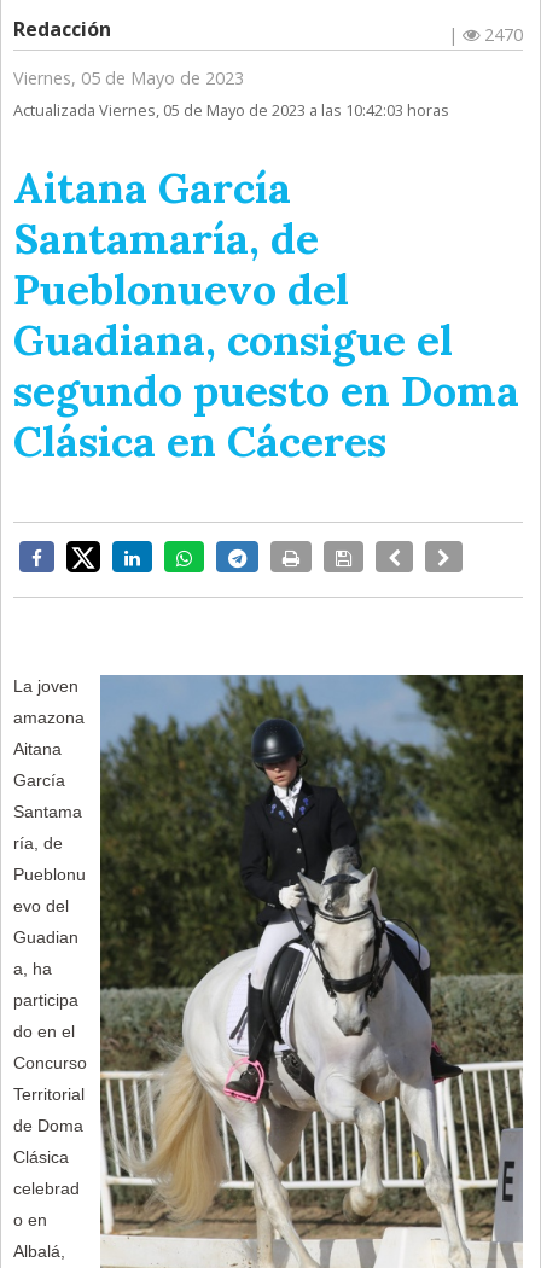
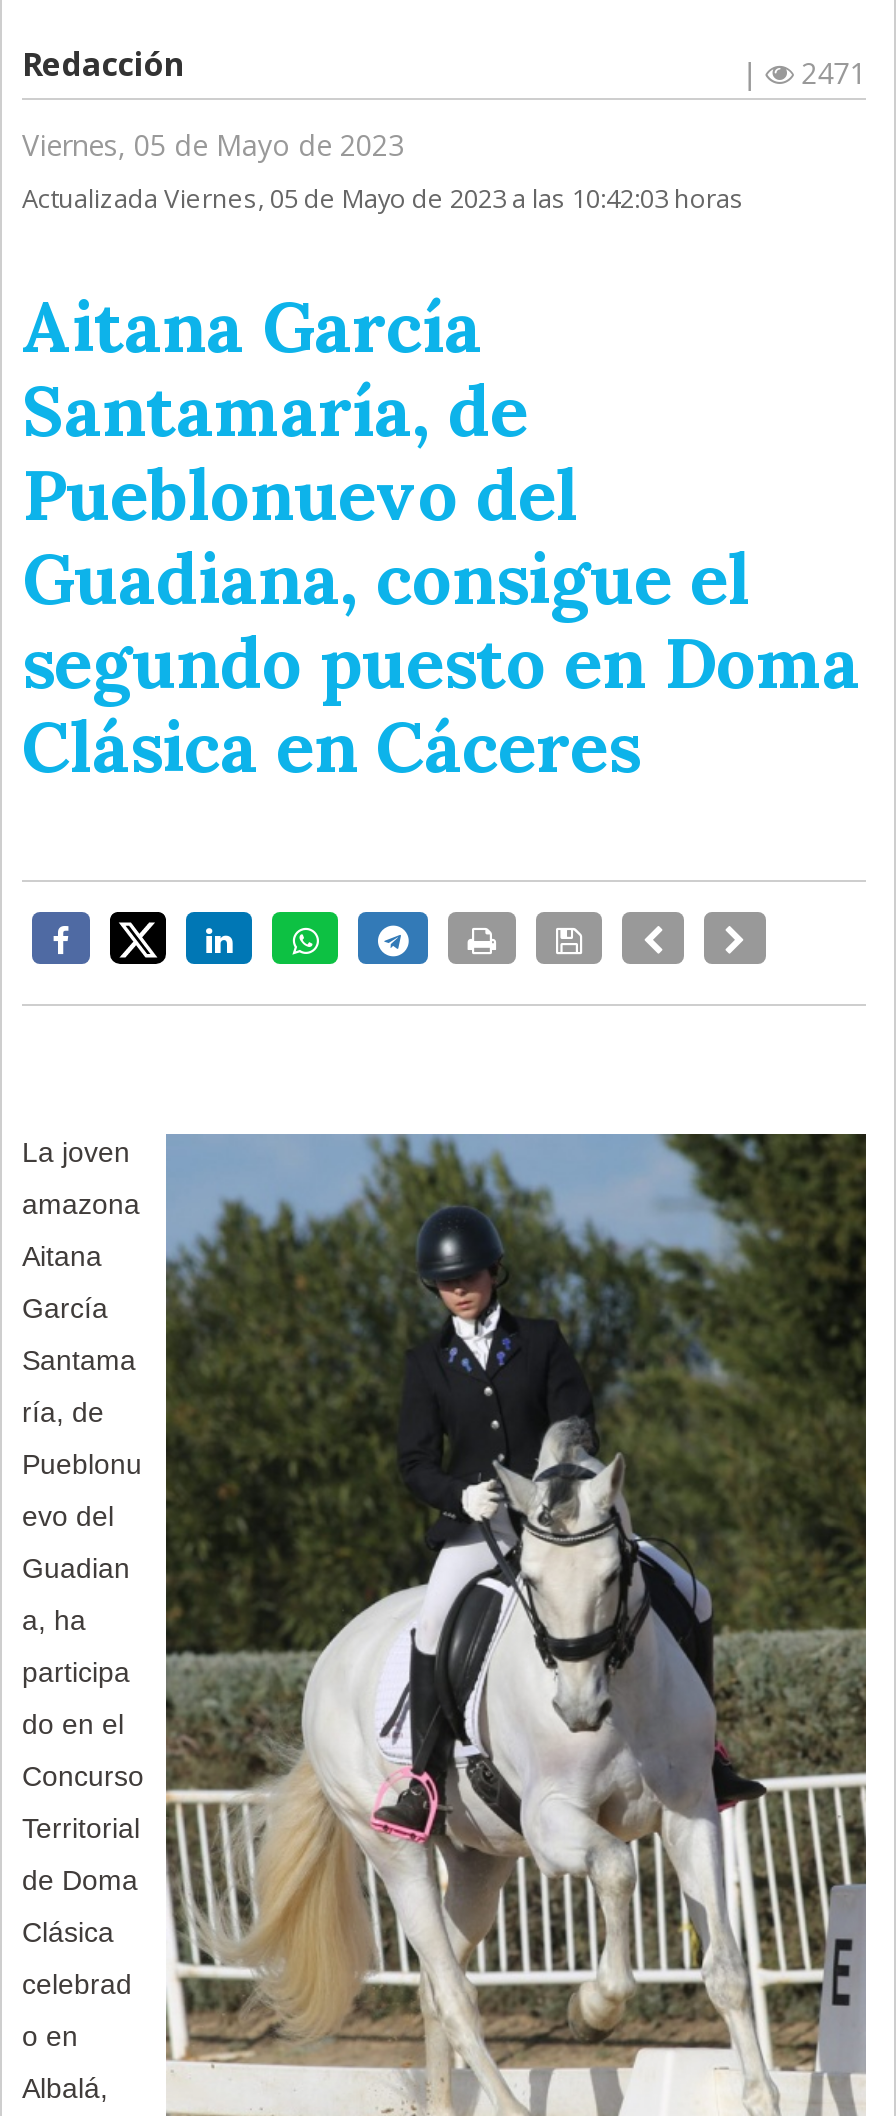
- 2470
+ 2471
